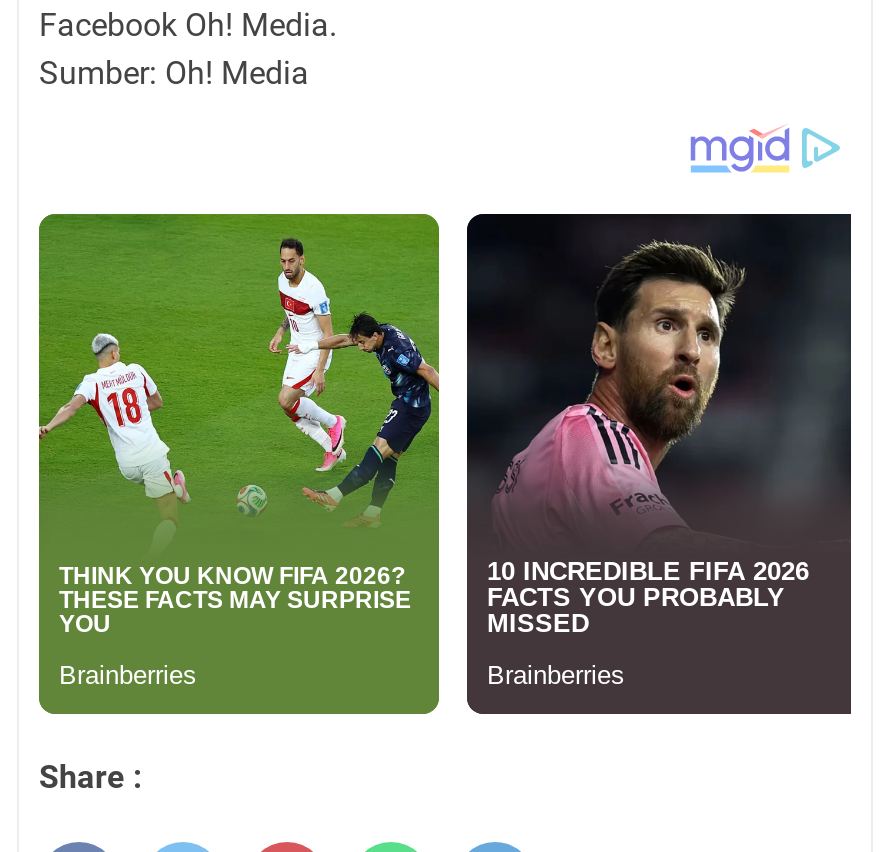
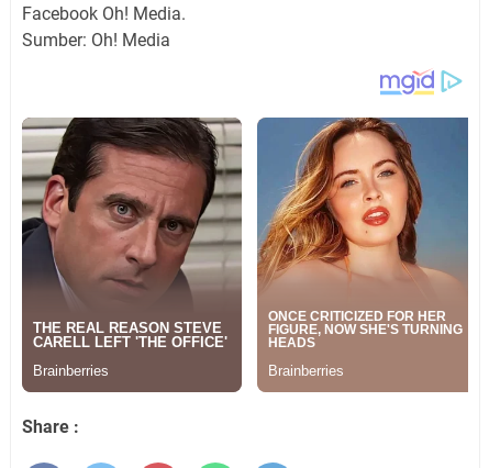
- [image]
+ [image]

- [image]
+ [image]
